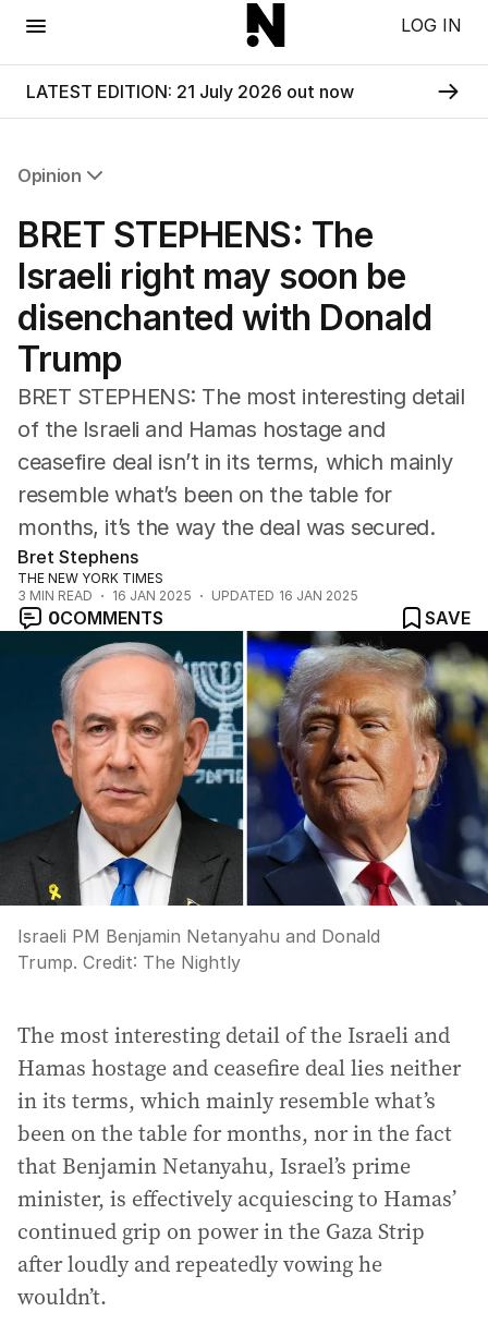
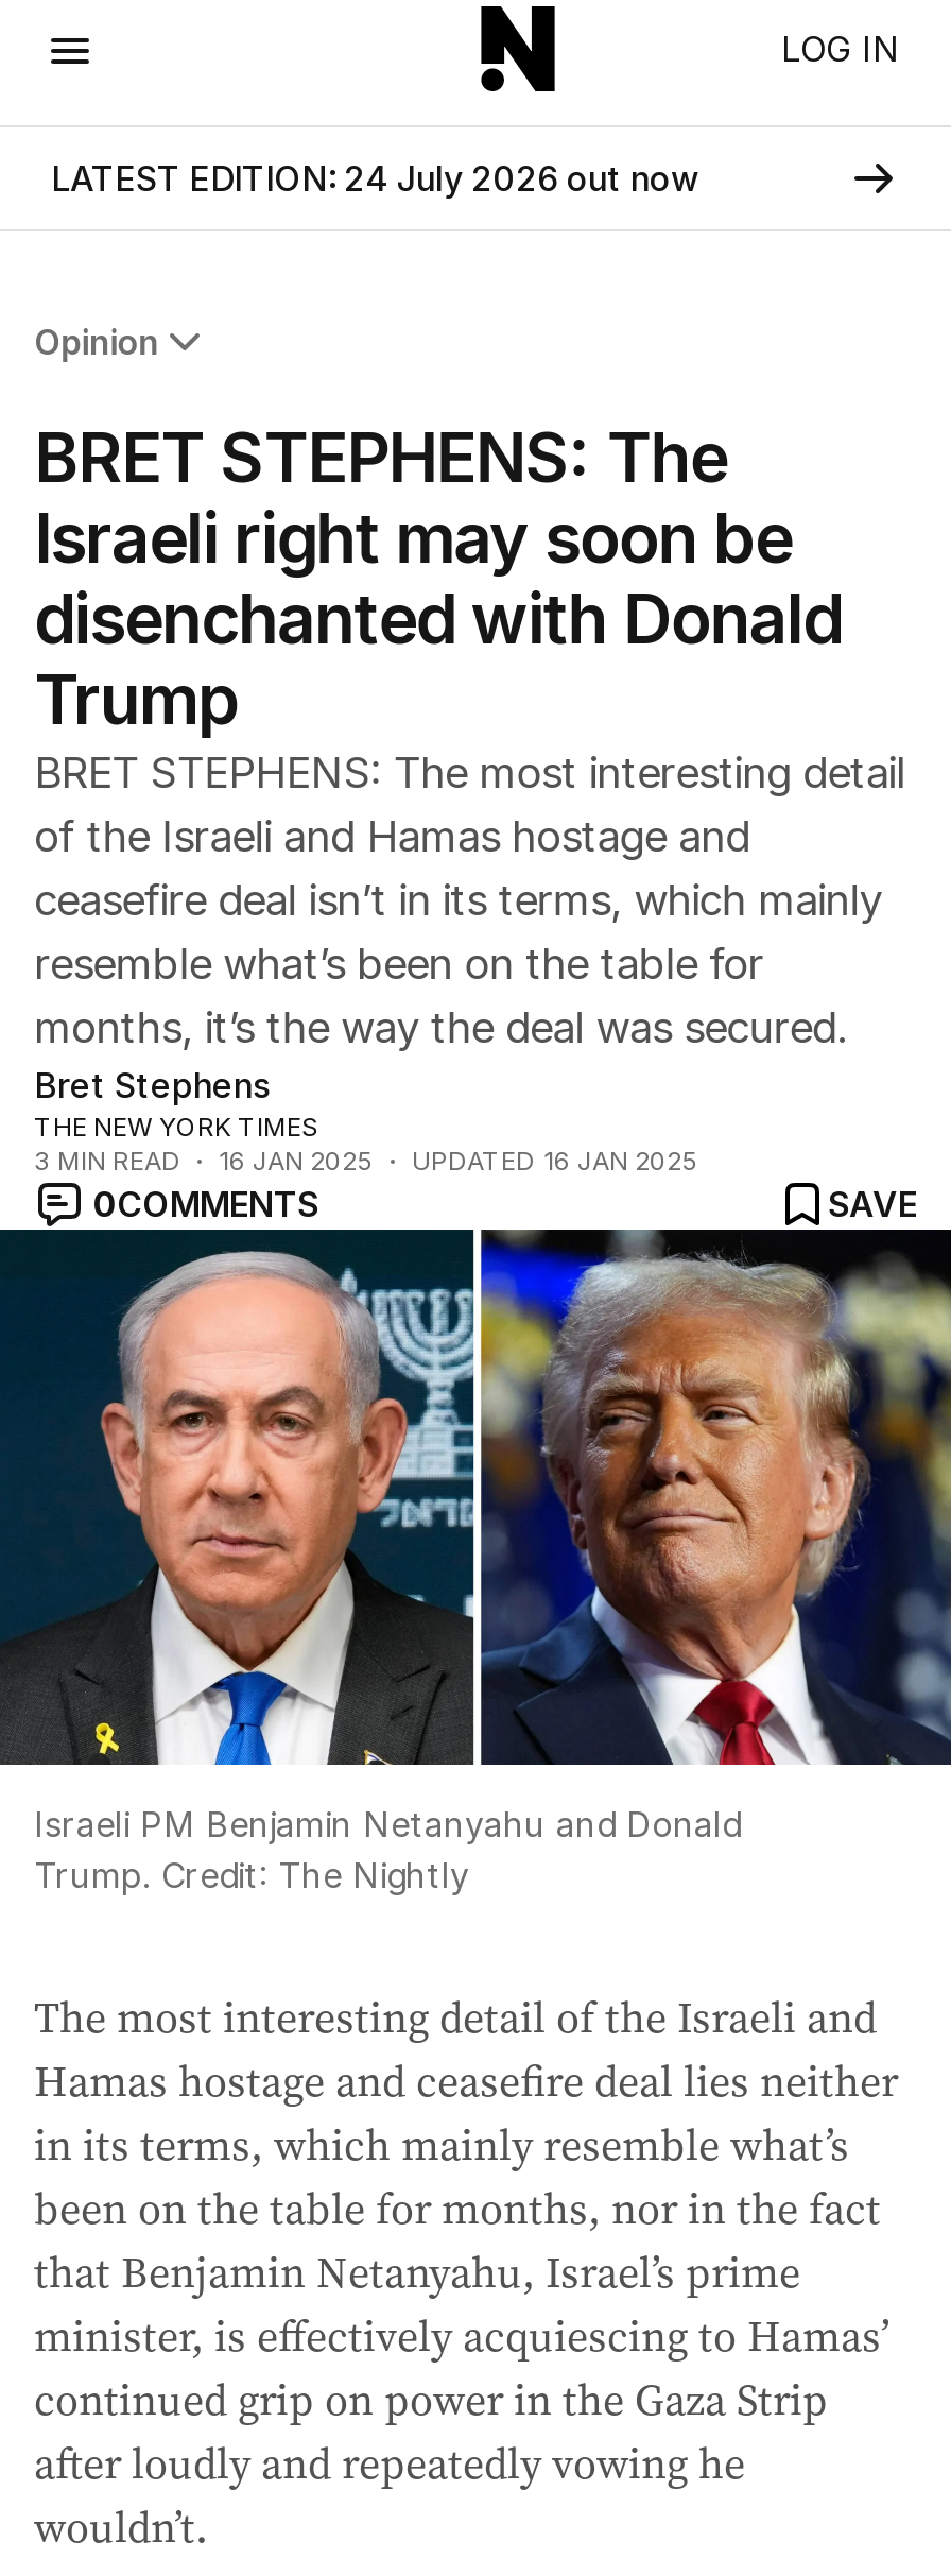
- LATEST EDITION: 21 July 2026 out now
+ LATEST EDITION: 24 July 2026 out now
